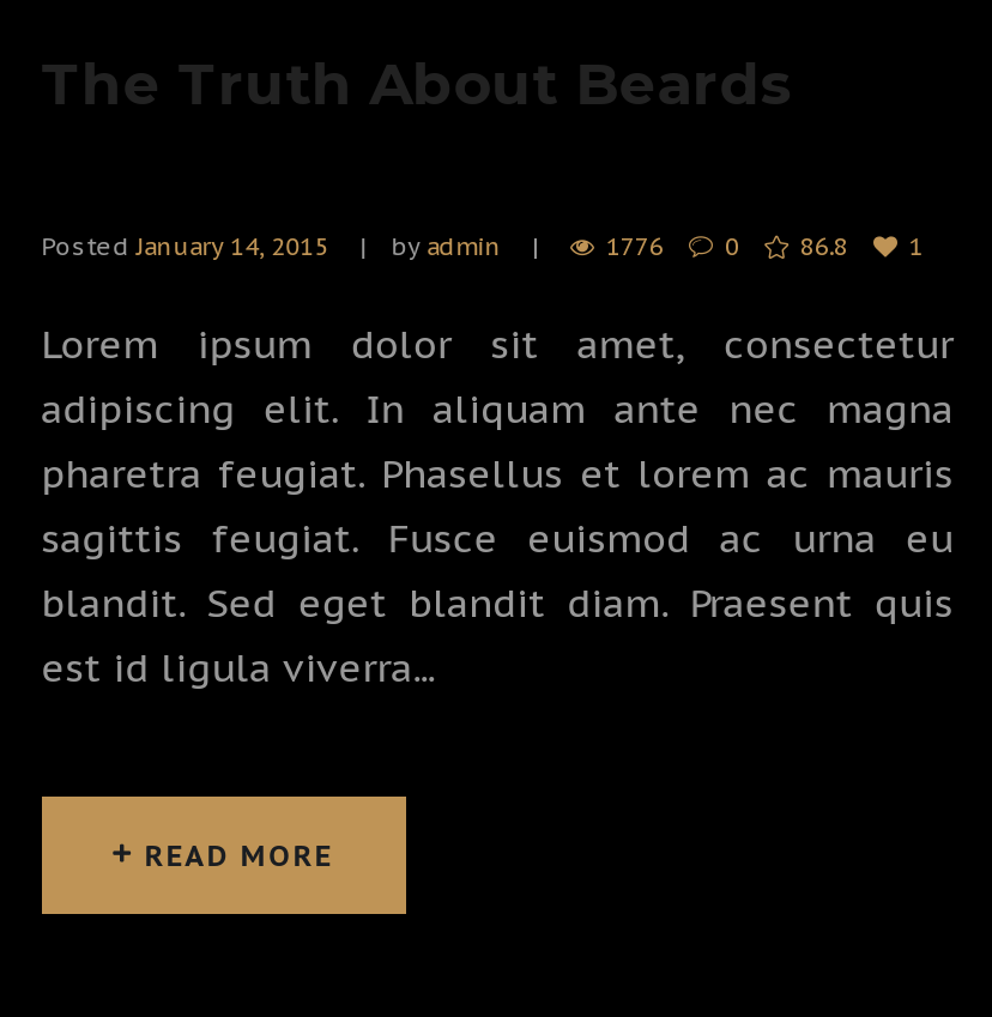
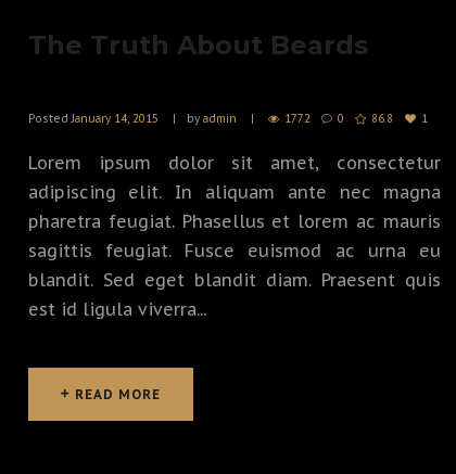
- 1776 0 86.8 1
+ 1772 0 86.8 1
